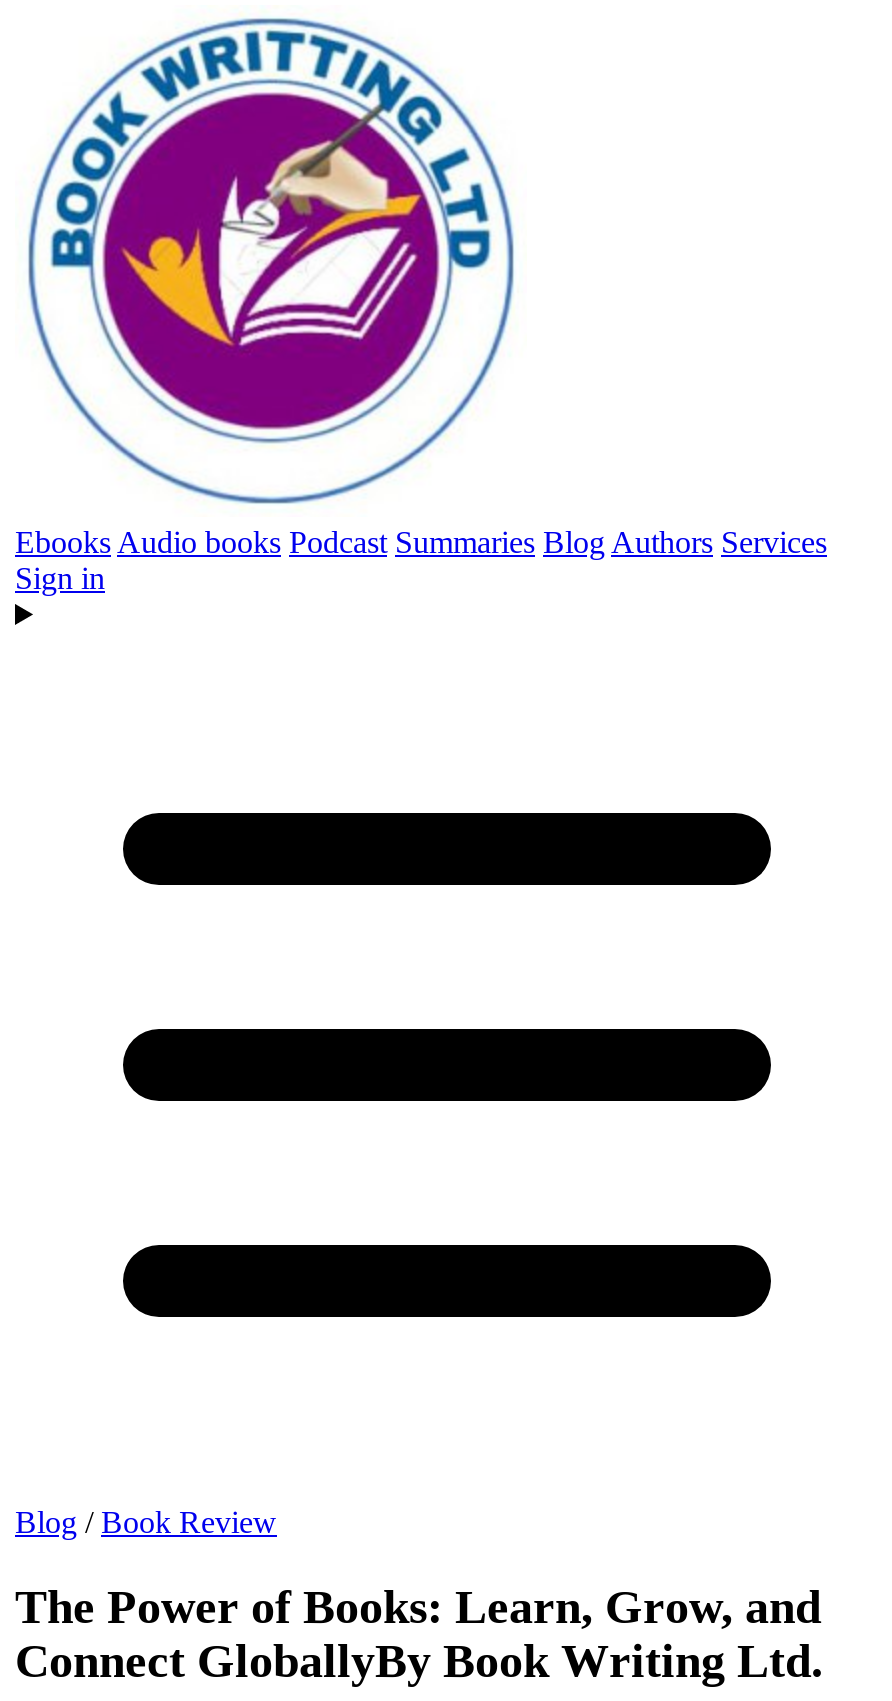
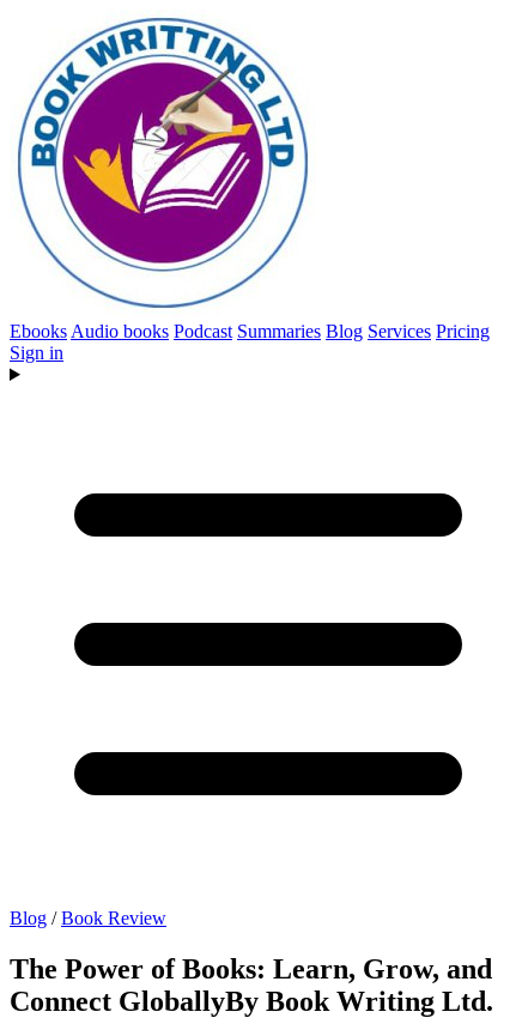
- Ebooks Audio books Podcast Summaries Blog Authors Services
+ Ebooks Audio books Podcast Summaries Blog Services Pricing
